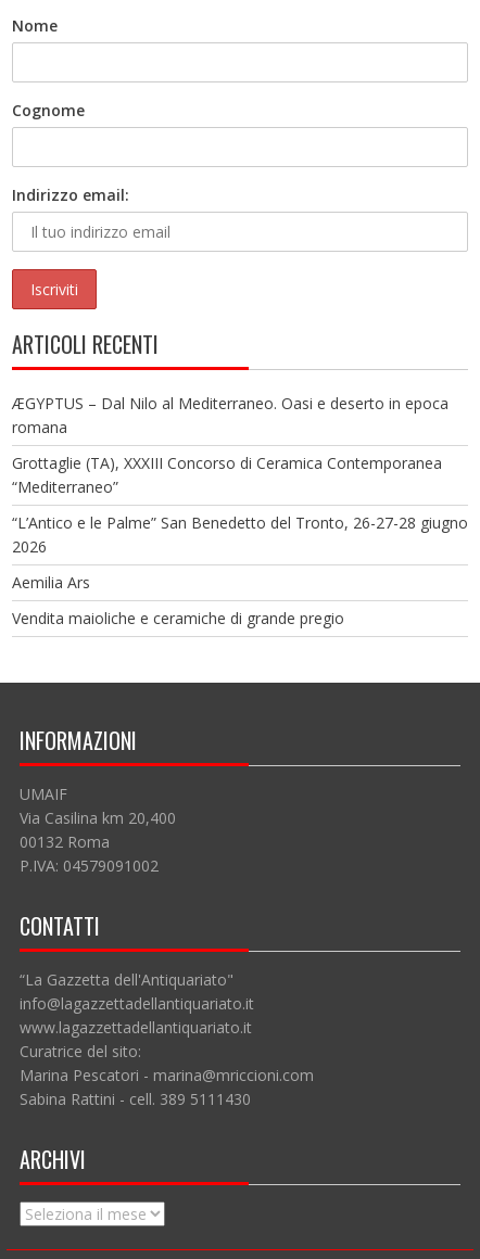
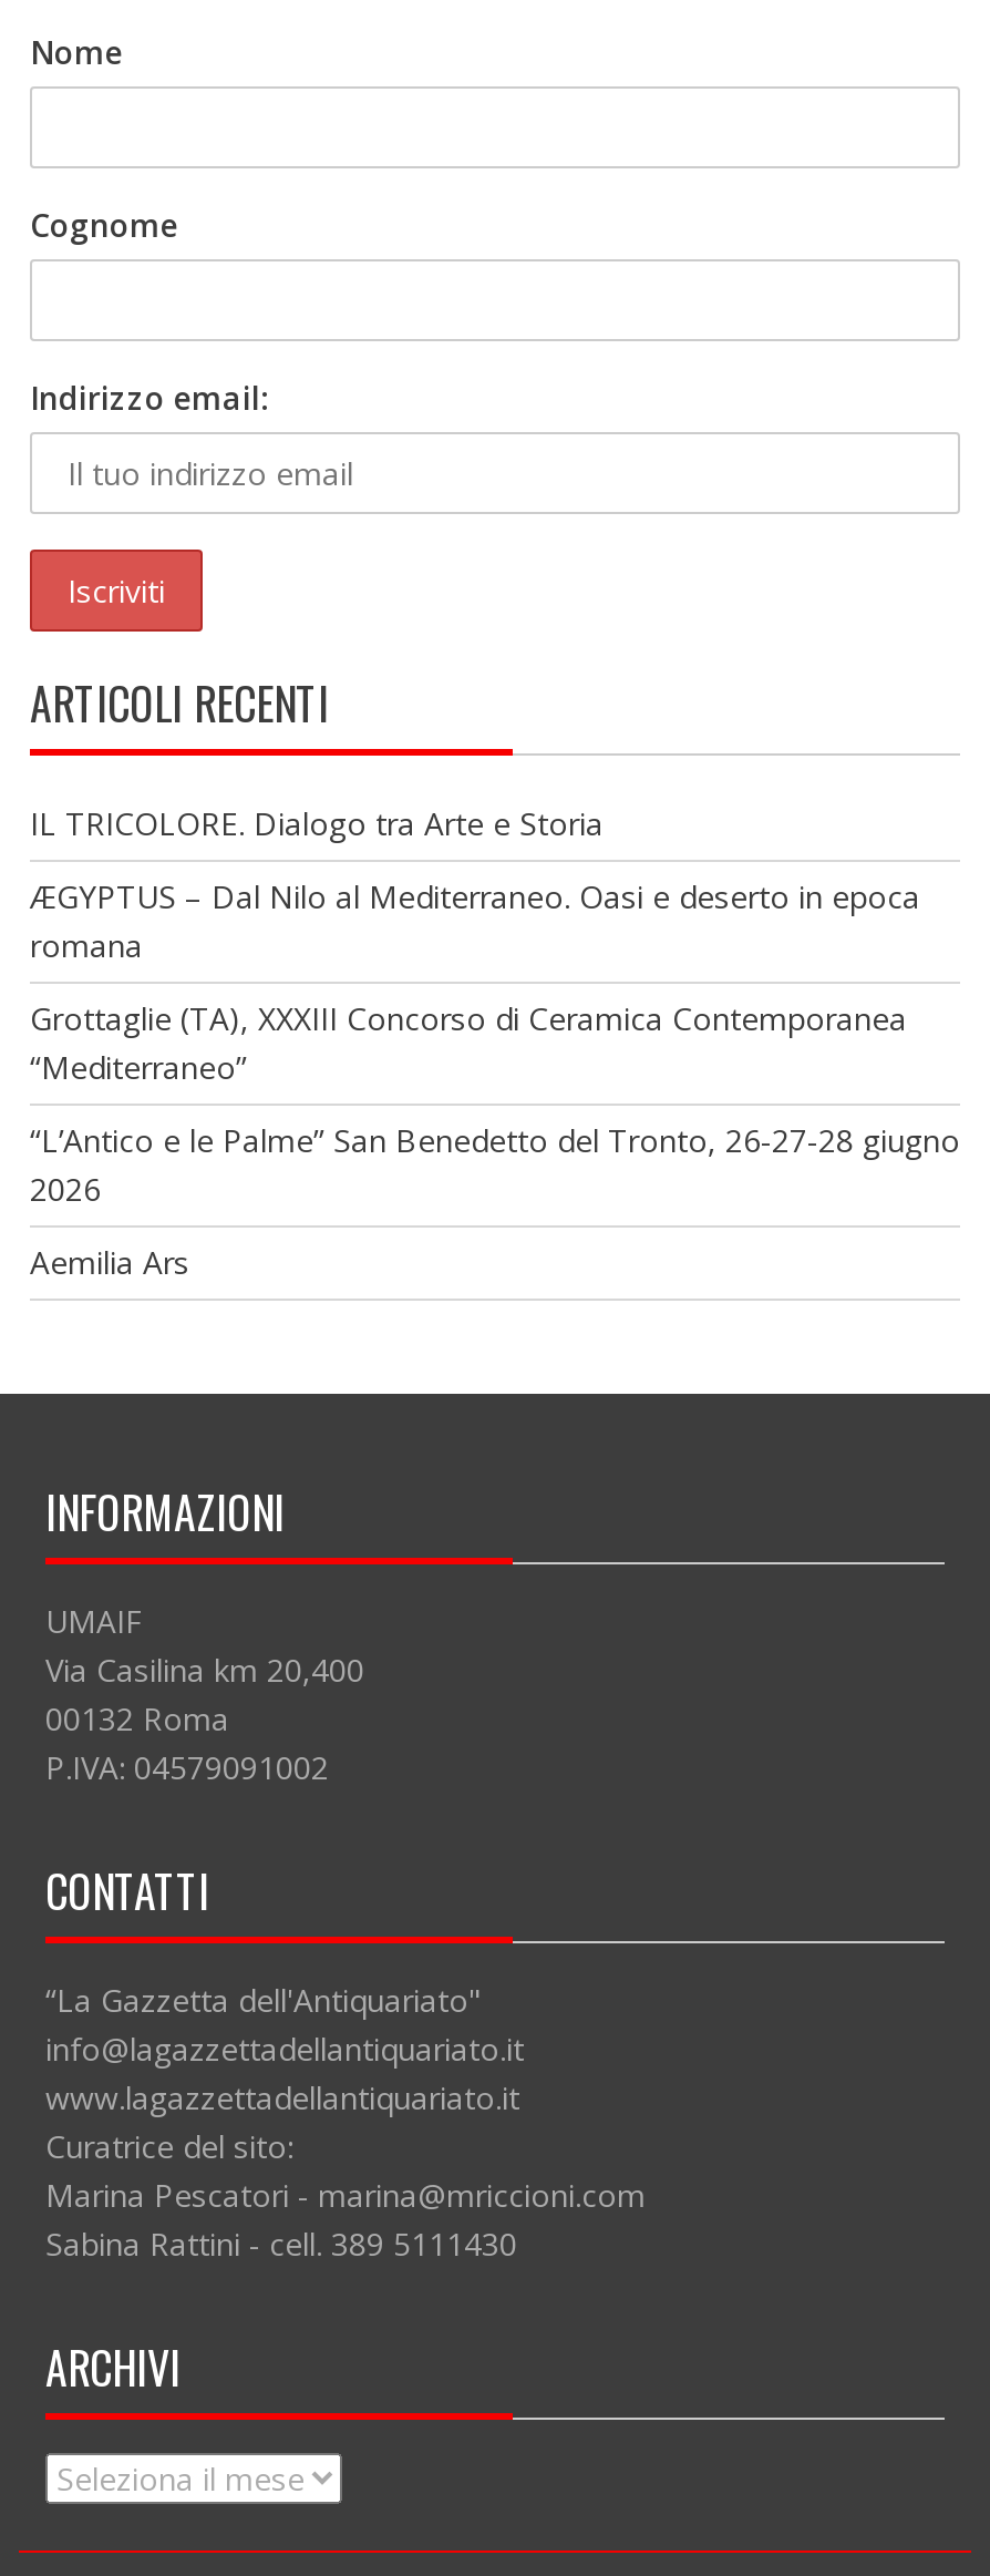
+ IL TRICOLORE. Dialogo tra Arte e Storia

moved down: ÆGYPTUS – Dal Nilo al Mediterraneo. Oasi e deserto in epoca | romana | Grottaglie (TA), XXXIII Concorso di Ceramica Contemporanea | “Mediterraneo” | “L’Antico e le Palme” San Benedetto del Tronto, 26-27-28 giugno | 2026 | Aemilia Ars

- Vendita maioliche e ceramiche di grande pregio
